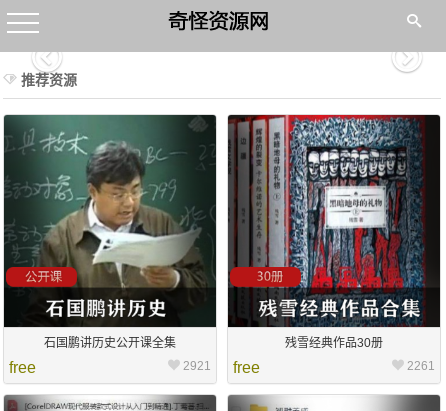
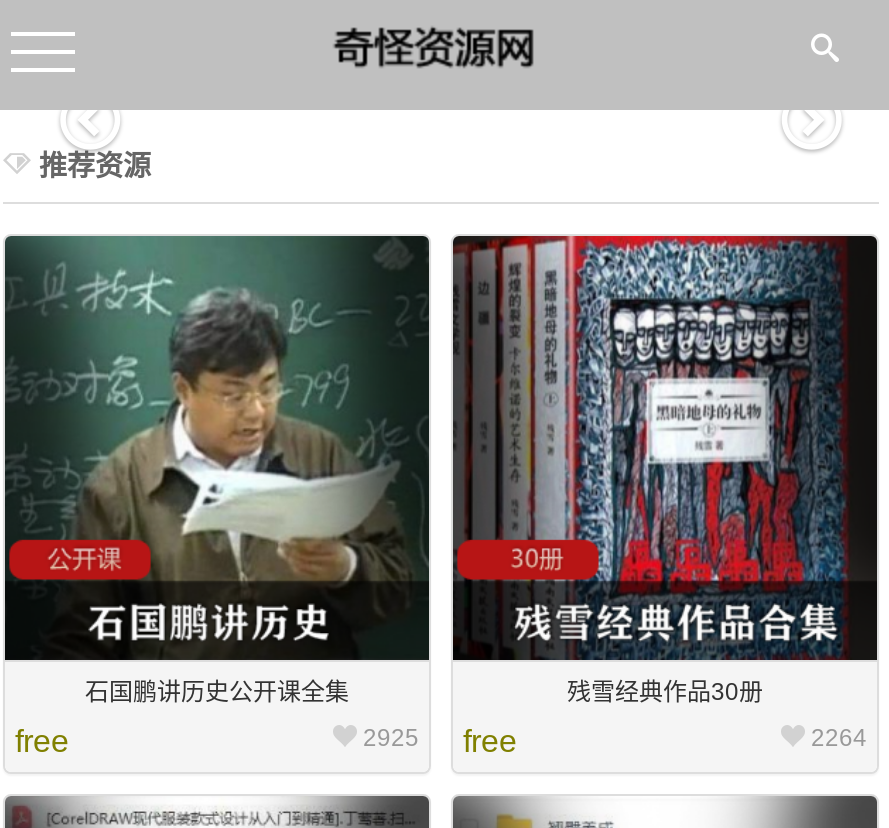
- 2921 free
+ 2925 free

- 2261
+ 2264
